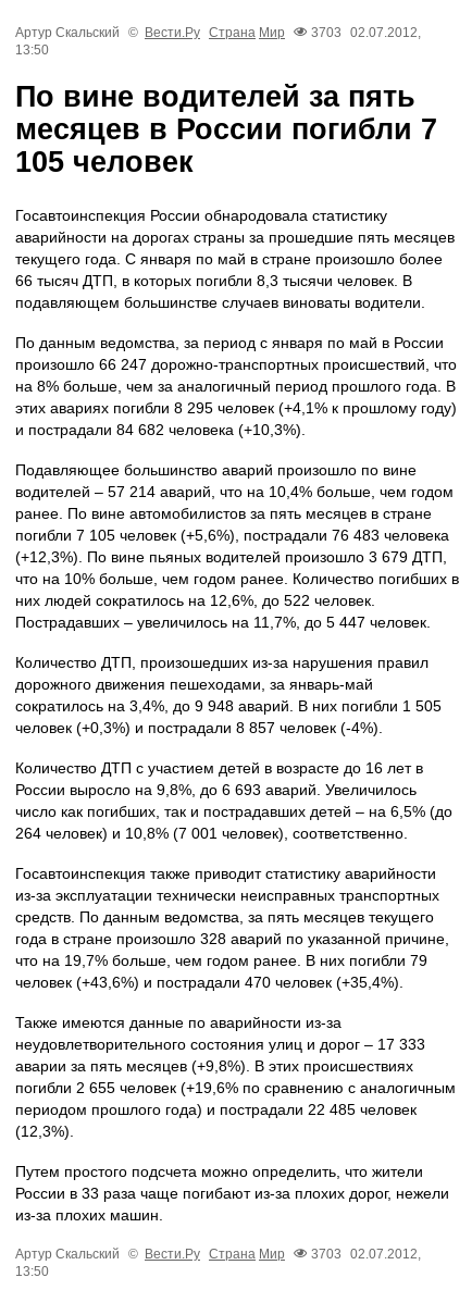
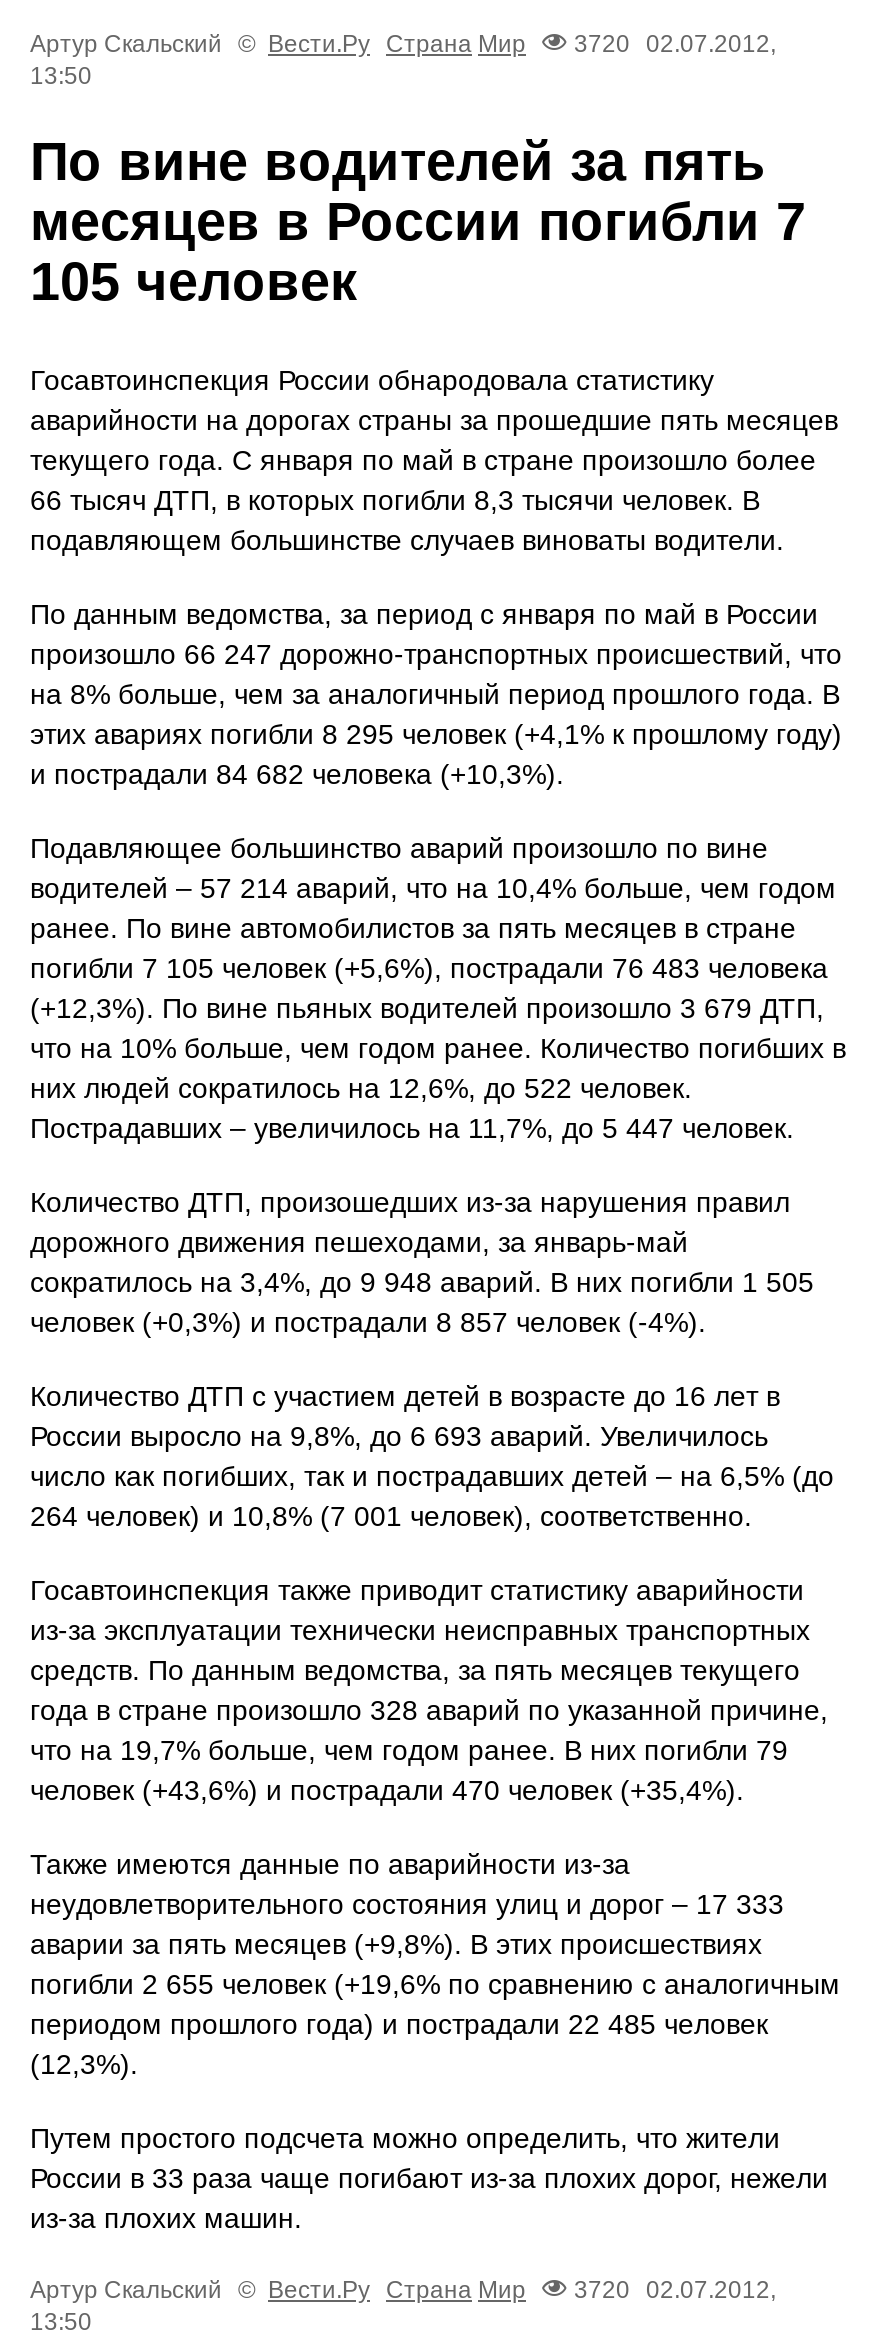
- Артур Скальский © Вести.Ру Страна Мир 3703 02.07.2012,
+ Артур Скальский © Вести.Ру Страна Мир 3720 02.07.2012,

- Артур Скальский © Вести.Ру Страна Мир 3703 02.07.2012,
+ Артур Скальский © Вести.Ру Страна Мир 3720 02.07.2012,
